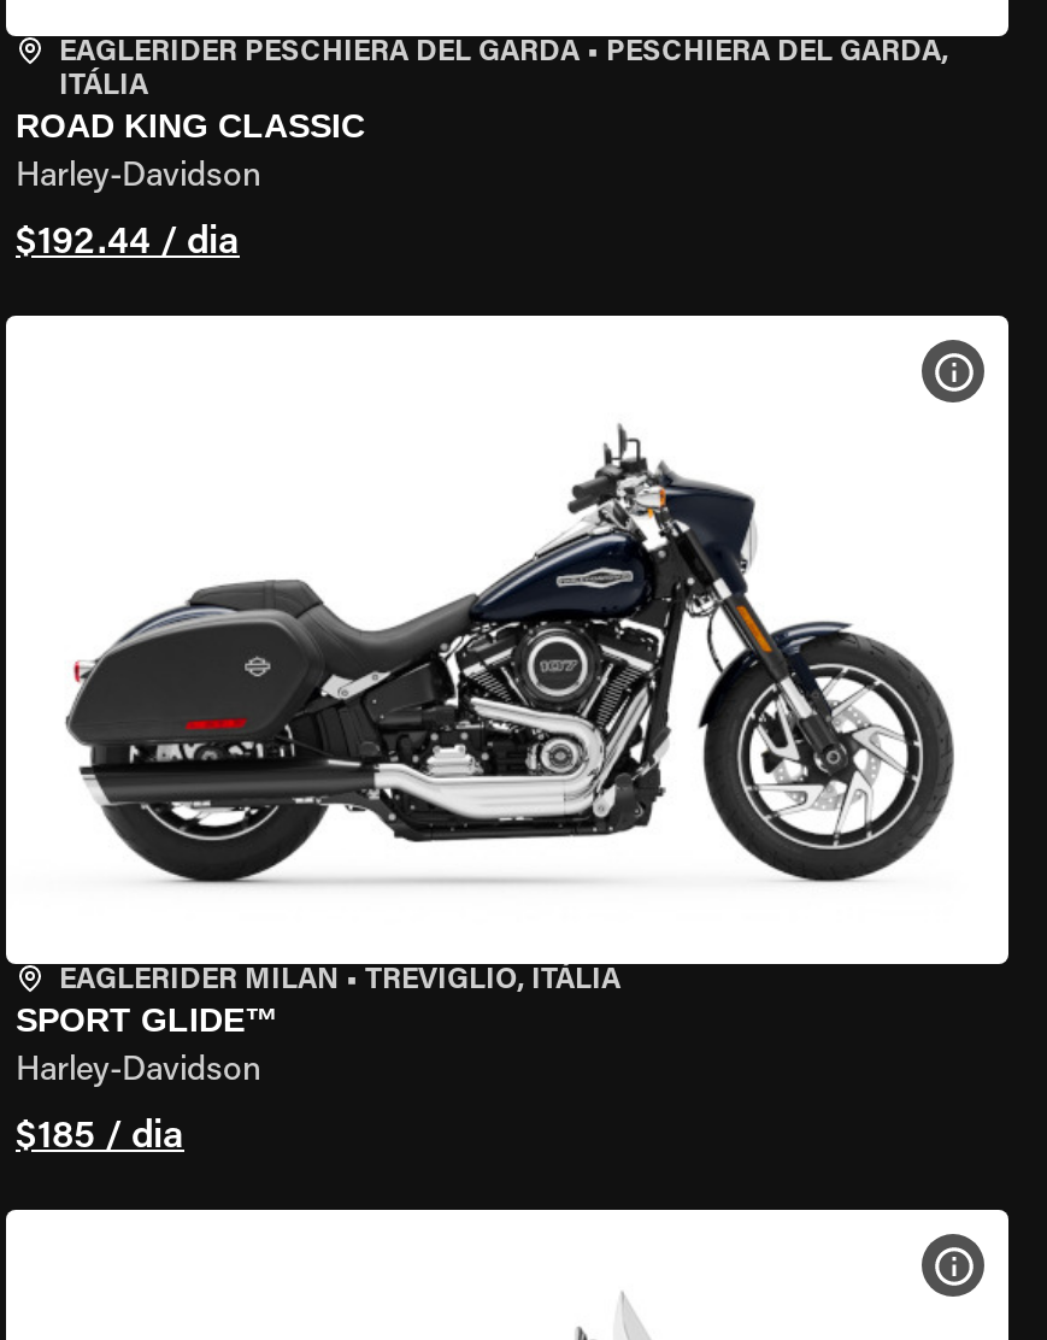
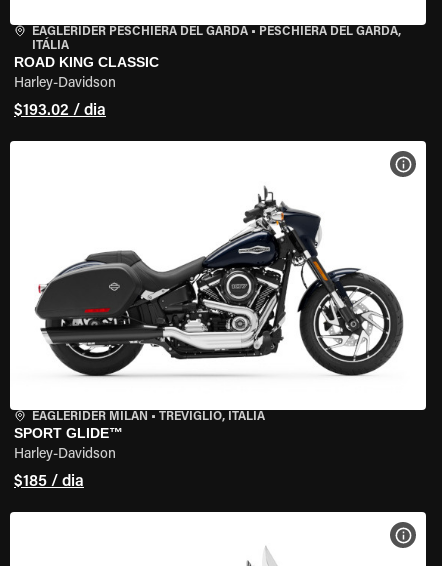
- $192.44 / dia
+ $193.02 / dia
